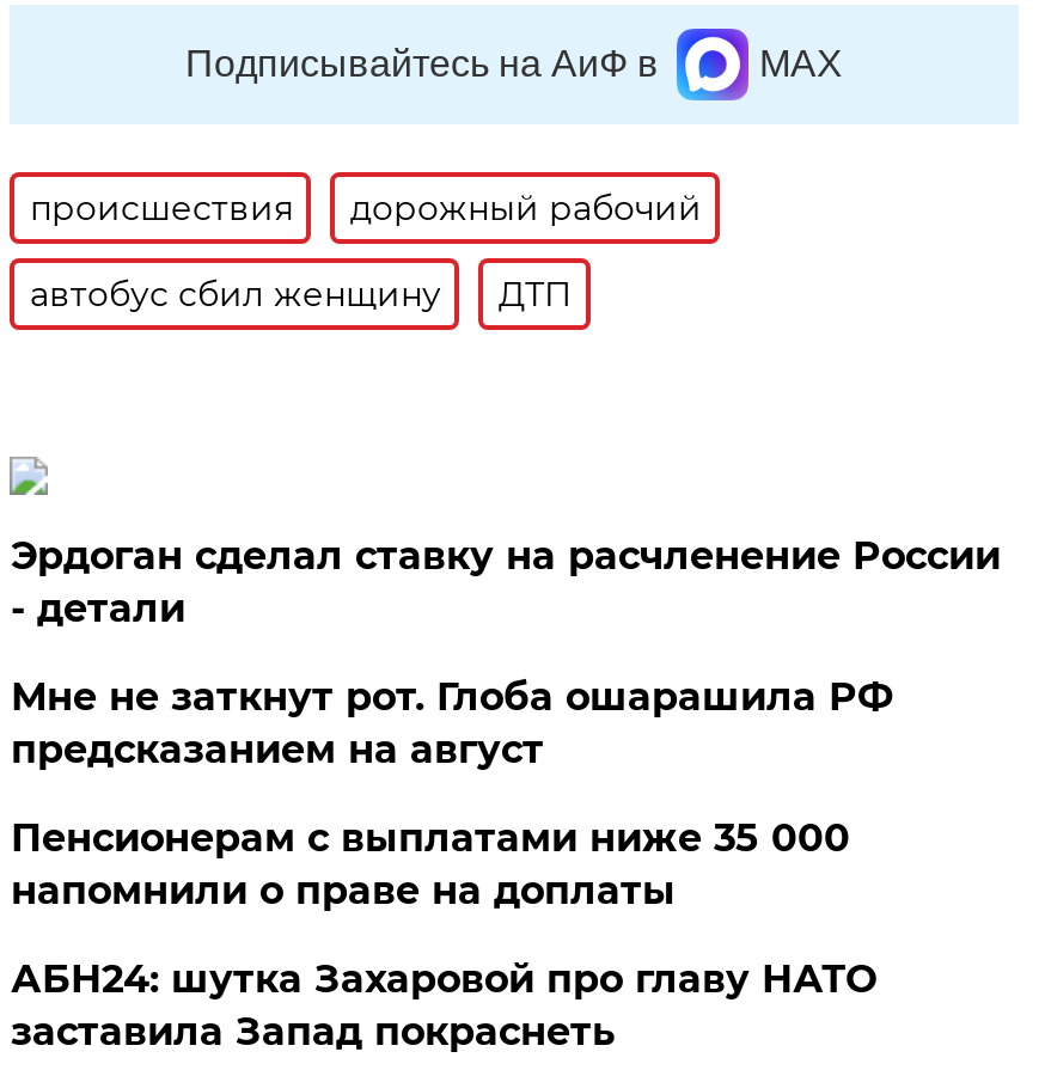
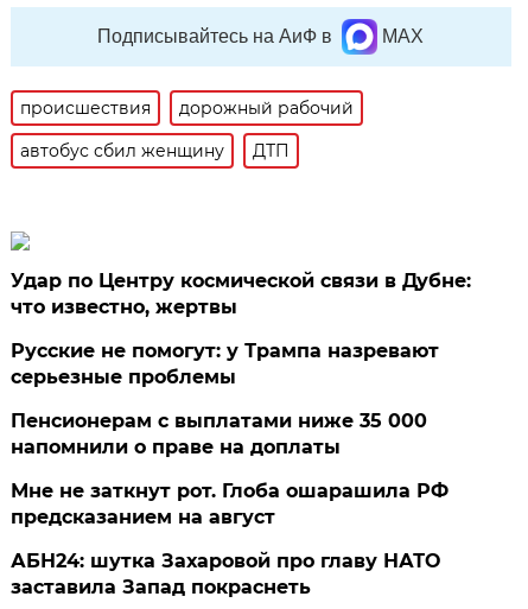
+ Русские не помогут: у Трампа назревают
+ серьезные проблемы

- Эрдоган сделал ставку на расчленение России
- - детали
+ Удар по Центру космической связи в Дубне:
+ что известно, жертвы

moved down: Мне не заткнут рот. Глоба ошарашила РФ | предсказанием на август
